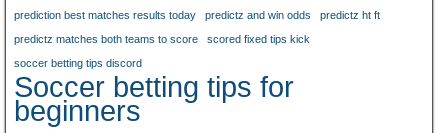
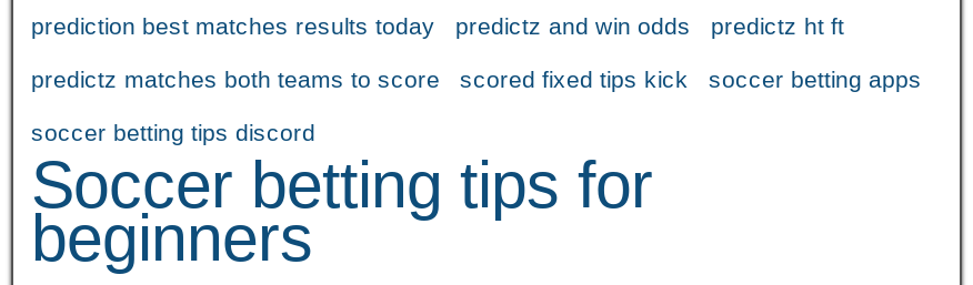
+ soccer betting apps
